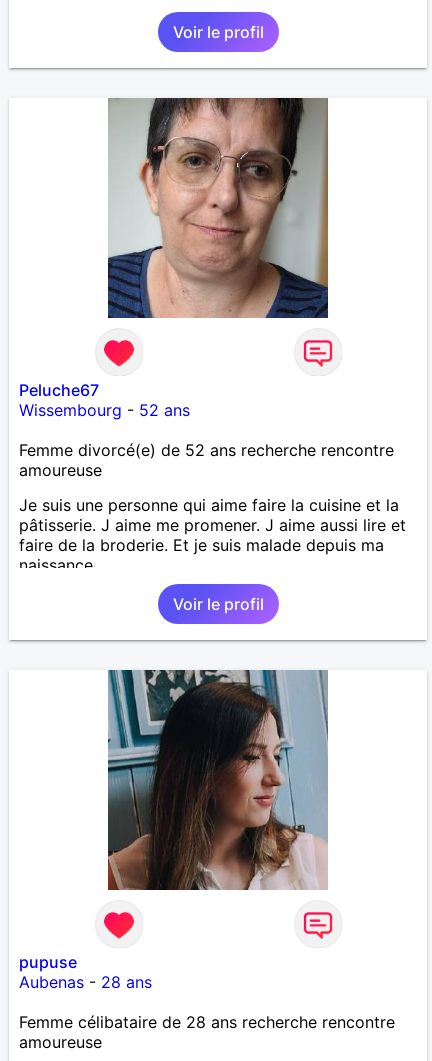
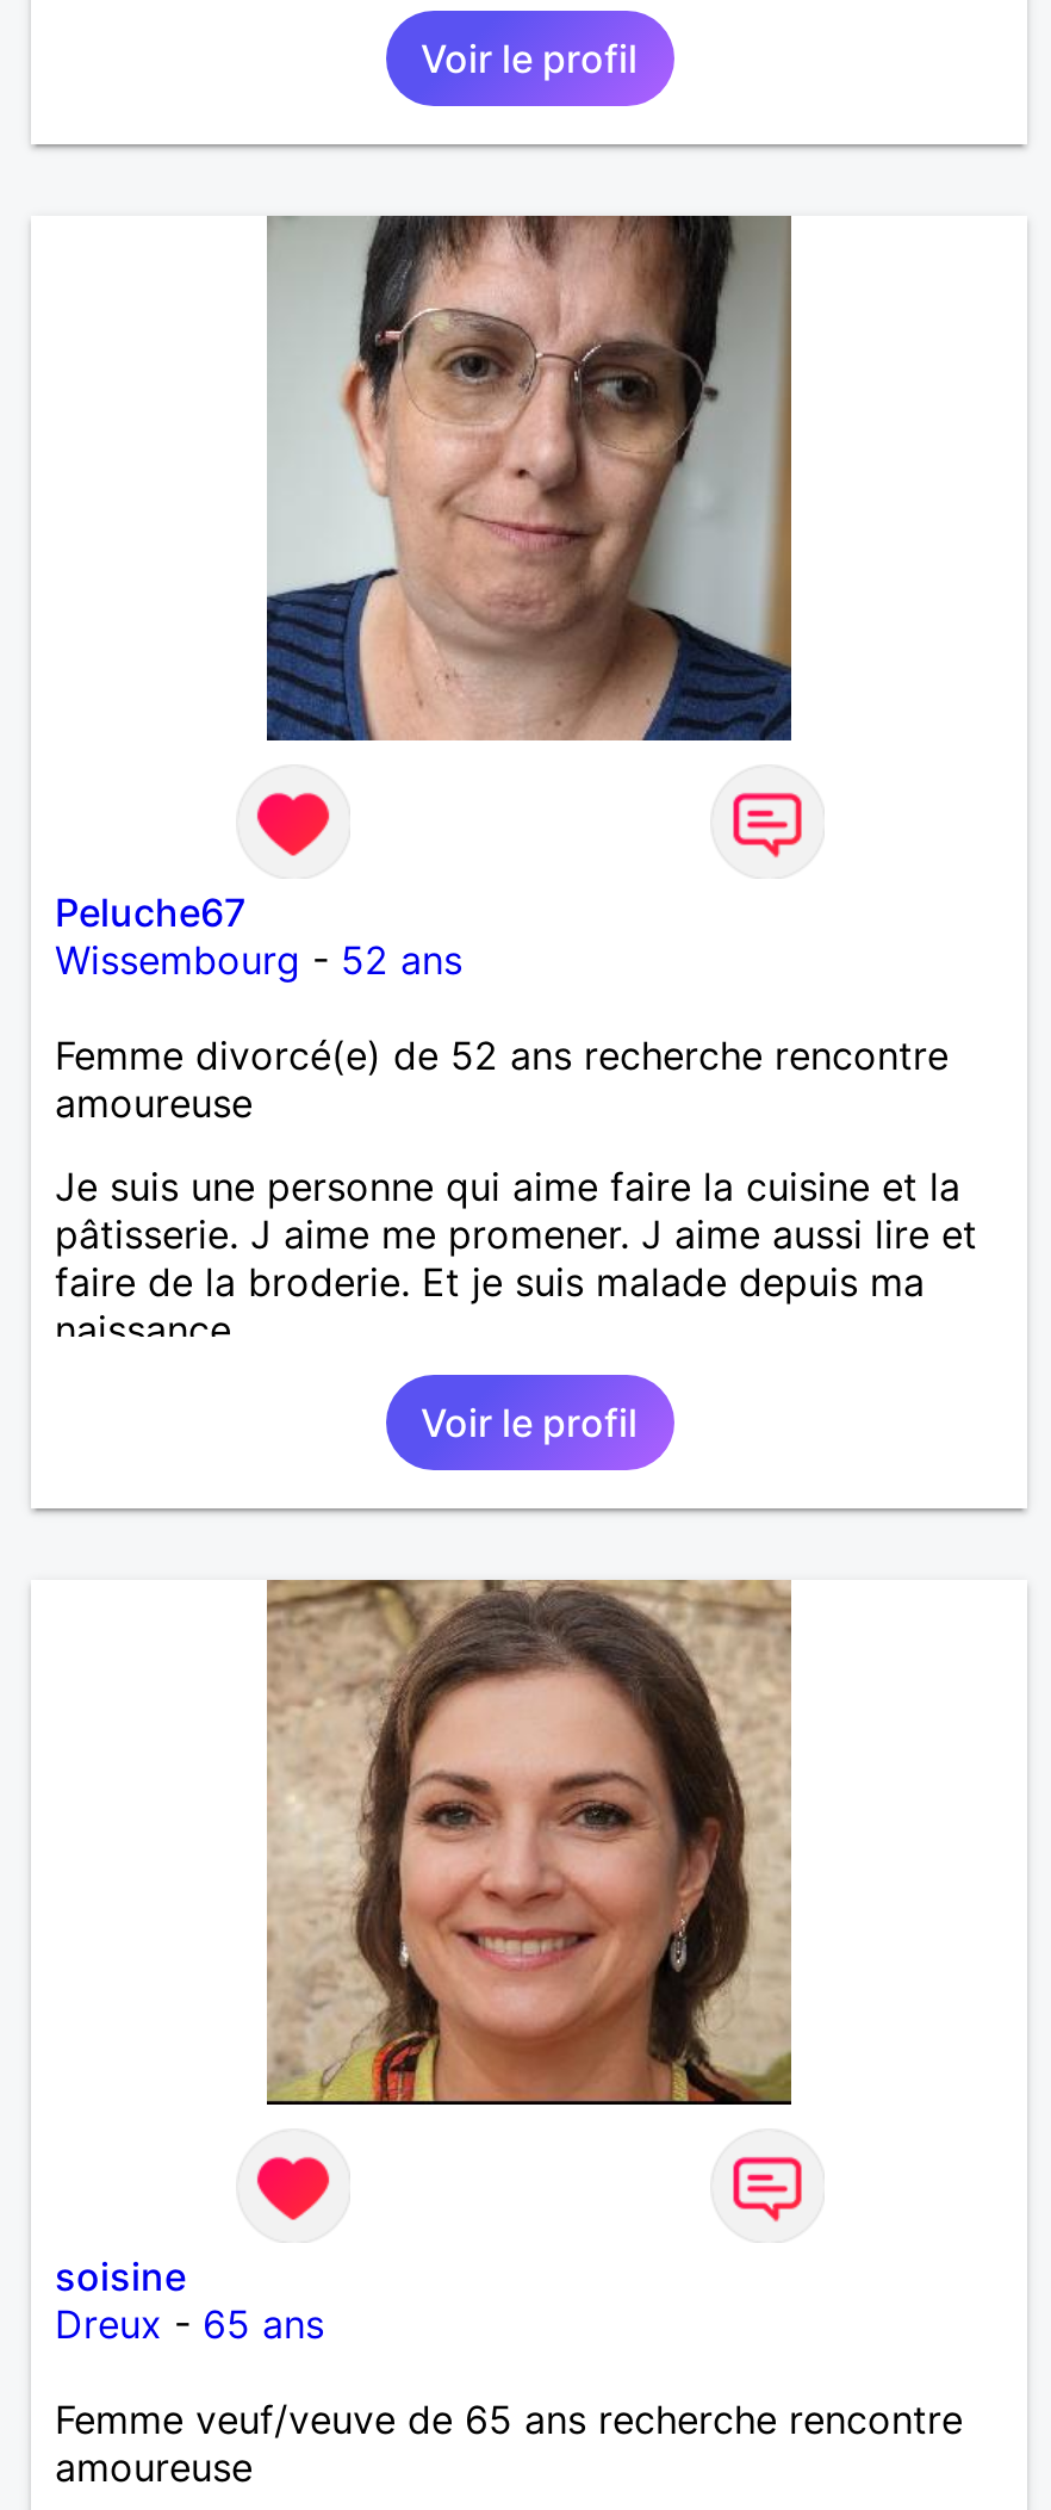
- [image]
+ [image]

- pupuse
- Aubenas - 28 ans
+ soisine
+ Dreux - 65 ans

- Femme célibataire de 28 ans recherche rencontre
+ Femme veuf/veuve de 65 ans recherche rencontre
